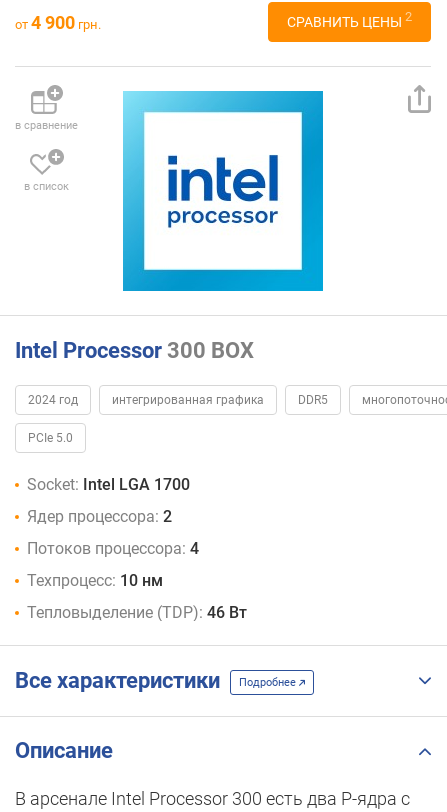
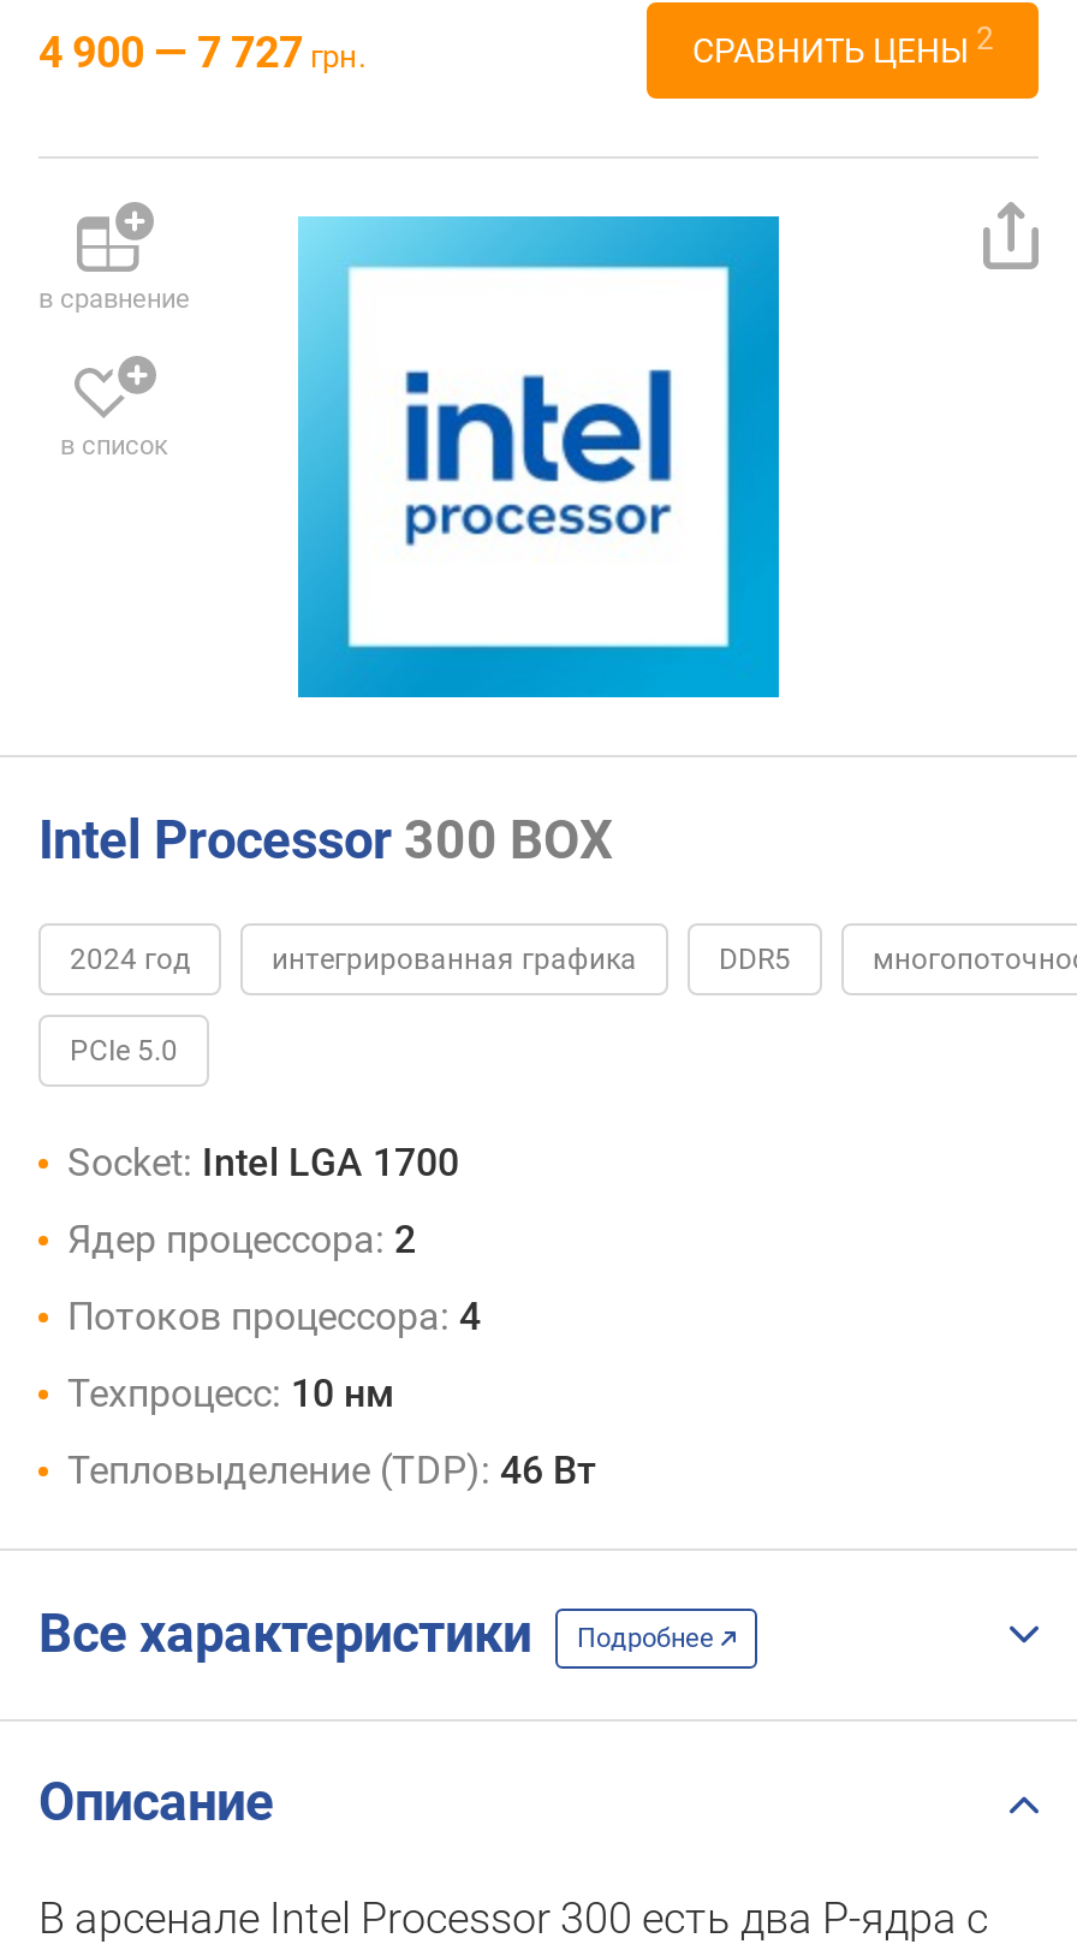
- от 4 900 грн.
+ 4 900 — 7 727 грн.
